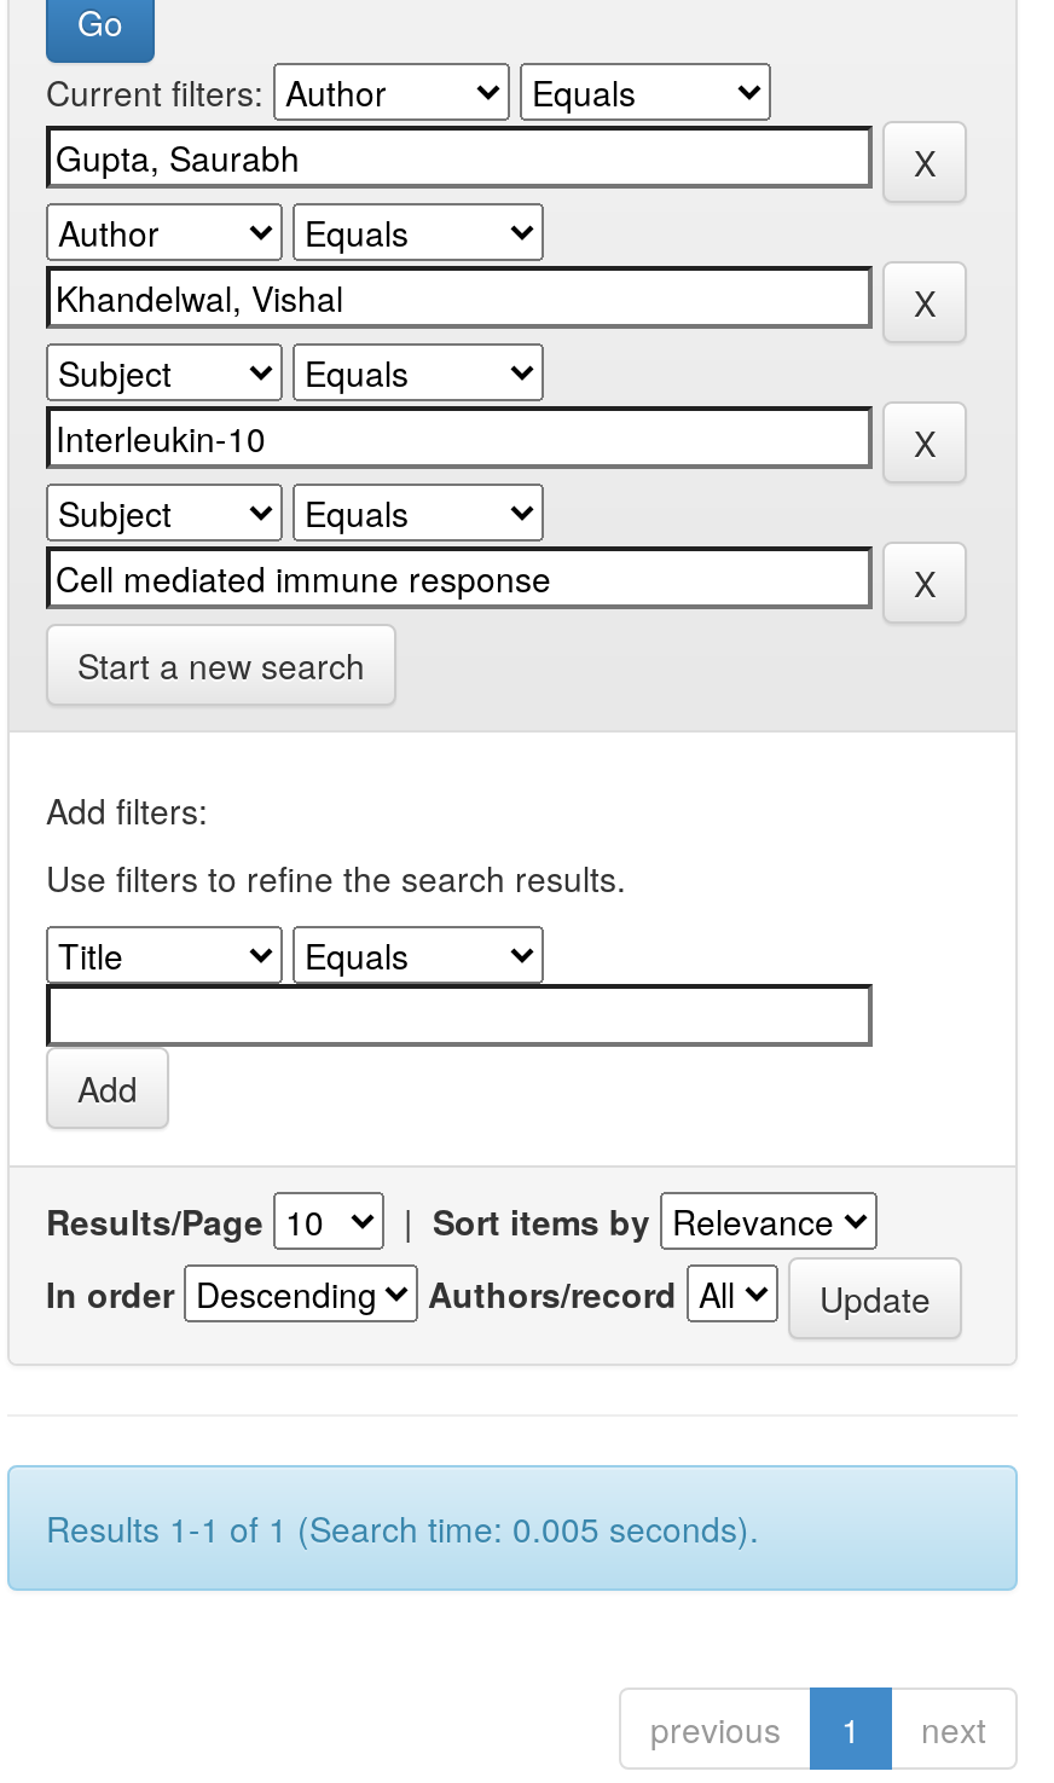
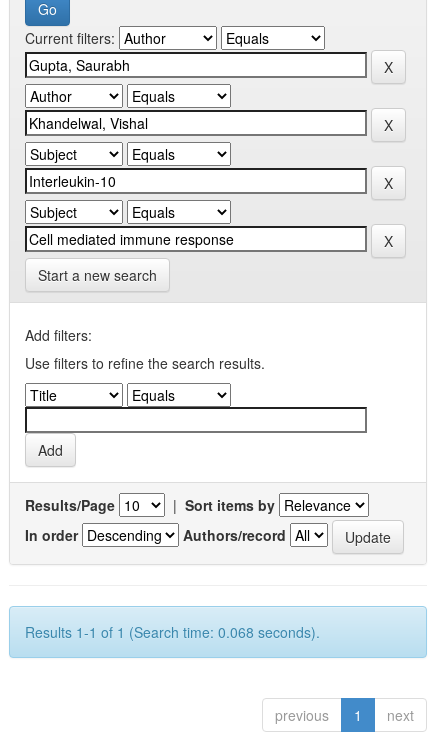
- Results 1-1 of 1 (Search time: 0.005 seconds).
+ Results 1-1 of 1 (Search time: 0.068 seconds).
